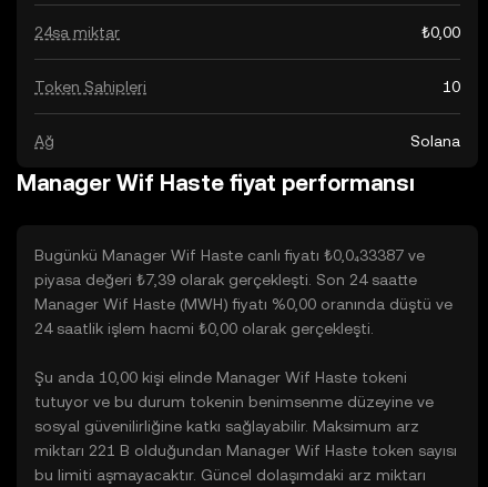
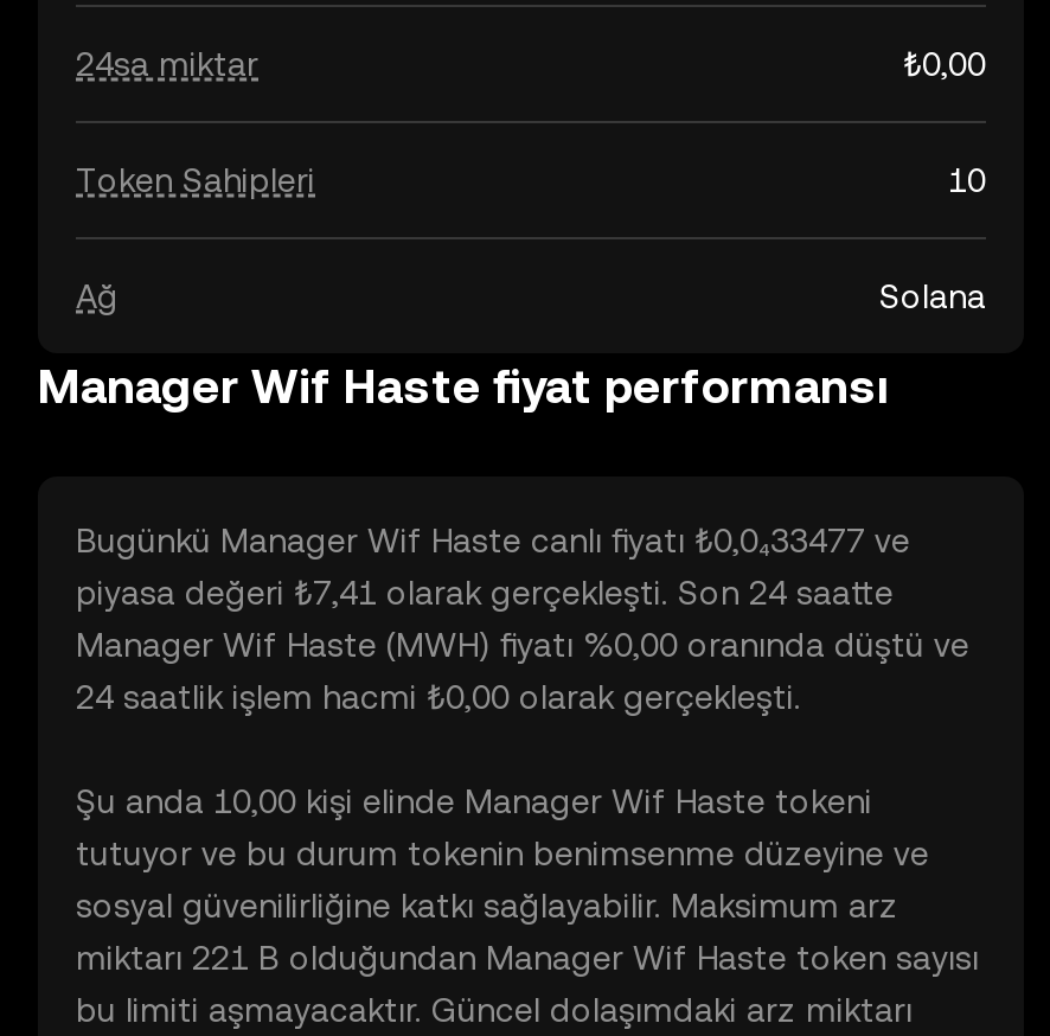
- Bugünkü Manager Wif Haste canlı fiyatı ₺0,0₄33387 ve
+ Bugünkü Manager Wif Haste canlı fiyatı ₺0,0₄33477 ve

- piyasa değeri ₺7,39 olarak gerçekleşti. Son 24 saatte
+ piyasa değeri ₺7,41 olarak gerçekleşti. Son 24 saatte
